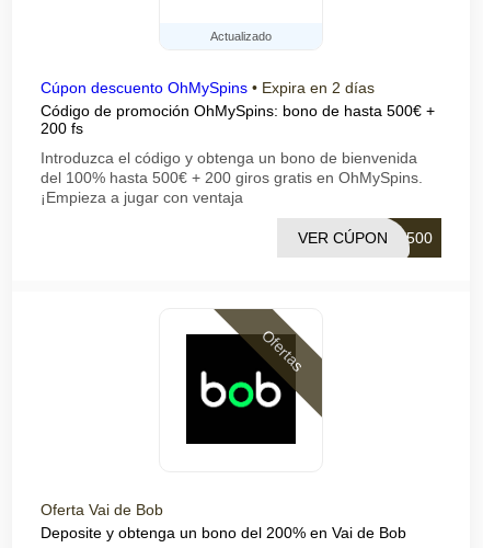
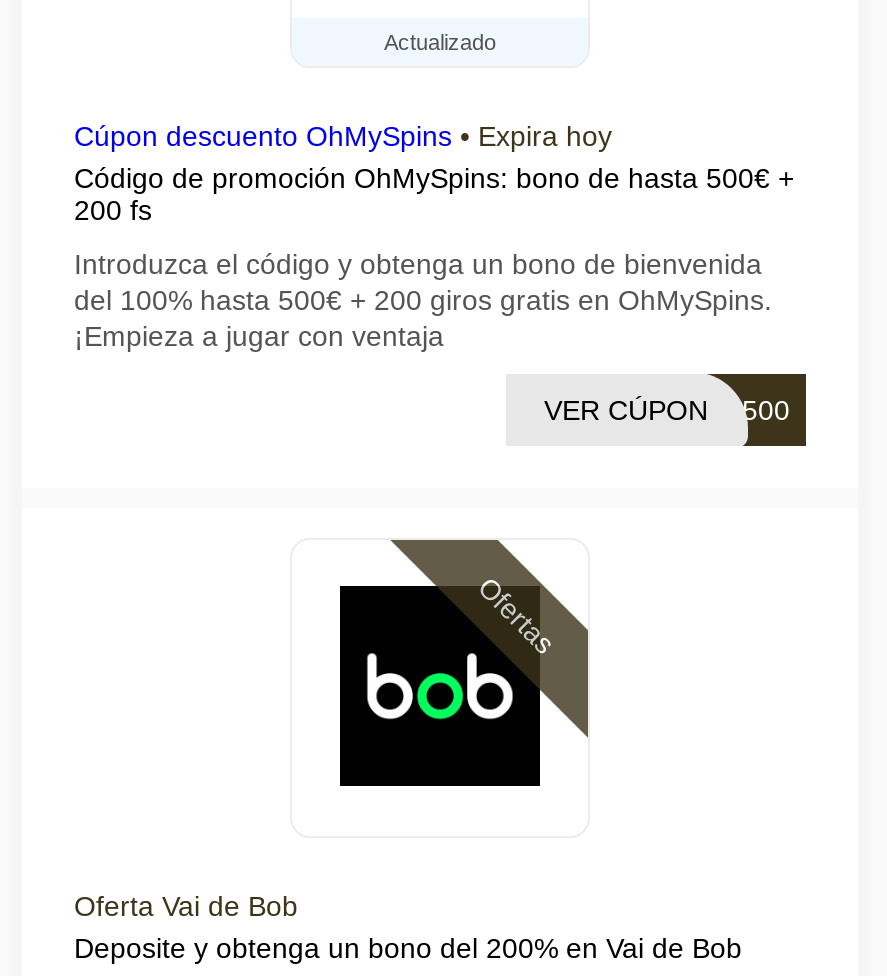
- Cúpon descuento OhMySpins • Expira en 2 días
+ Cúpon descuento OhMySpins • Expira hoy
